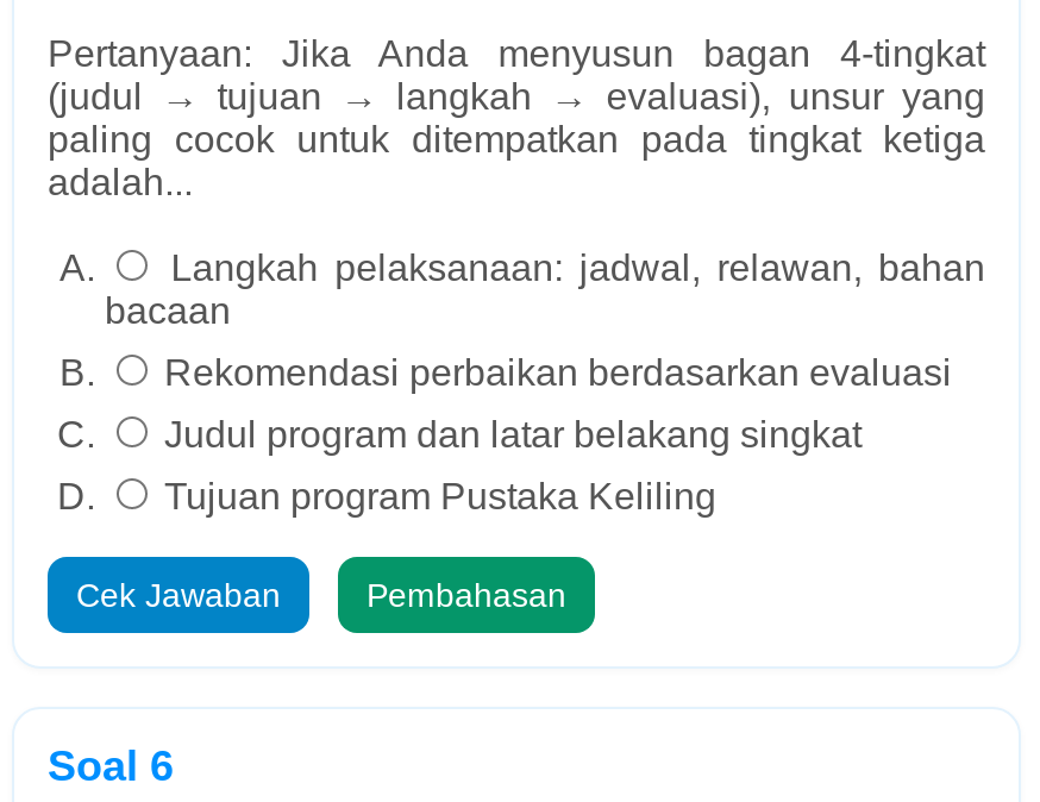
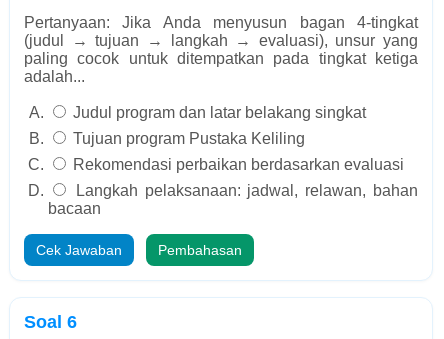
moved down: Rekomendasi perbaikan berdasarkan evaluasi | Langkah pelaksanaan: jadwal, relawan, bahan | bacaan

moved up: Judul program dan latar belakang singkat | Tujuan program Pustaka Keliling
